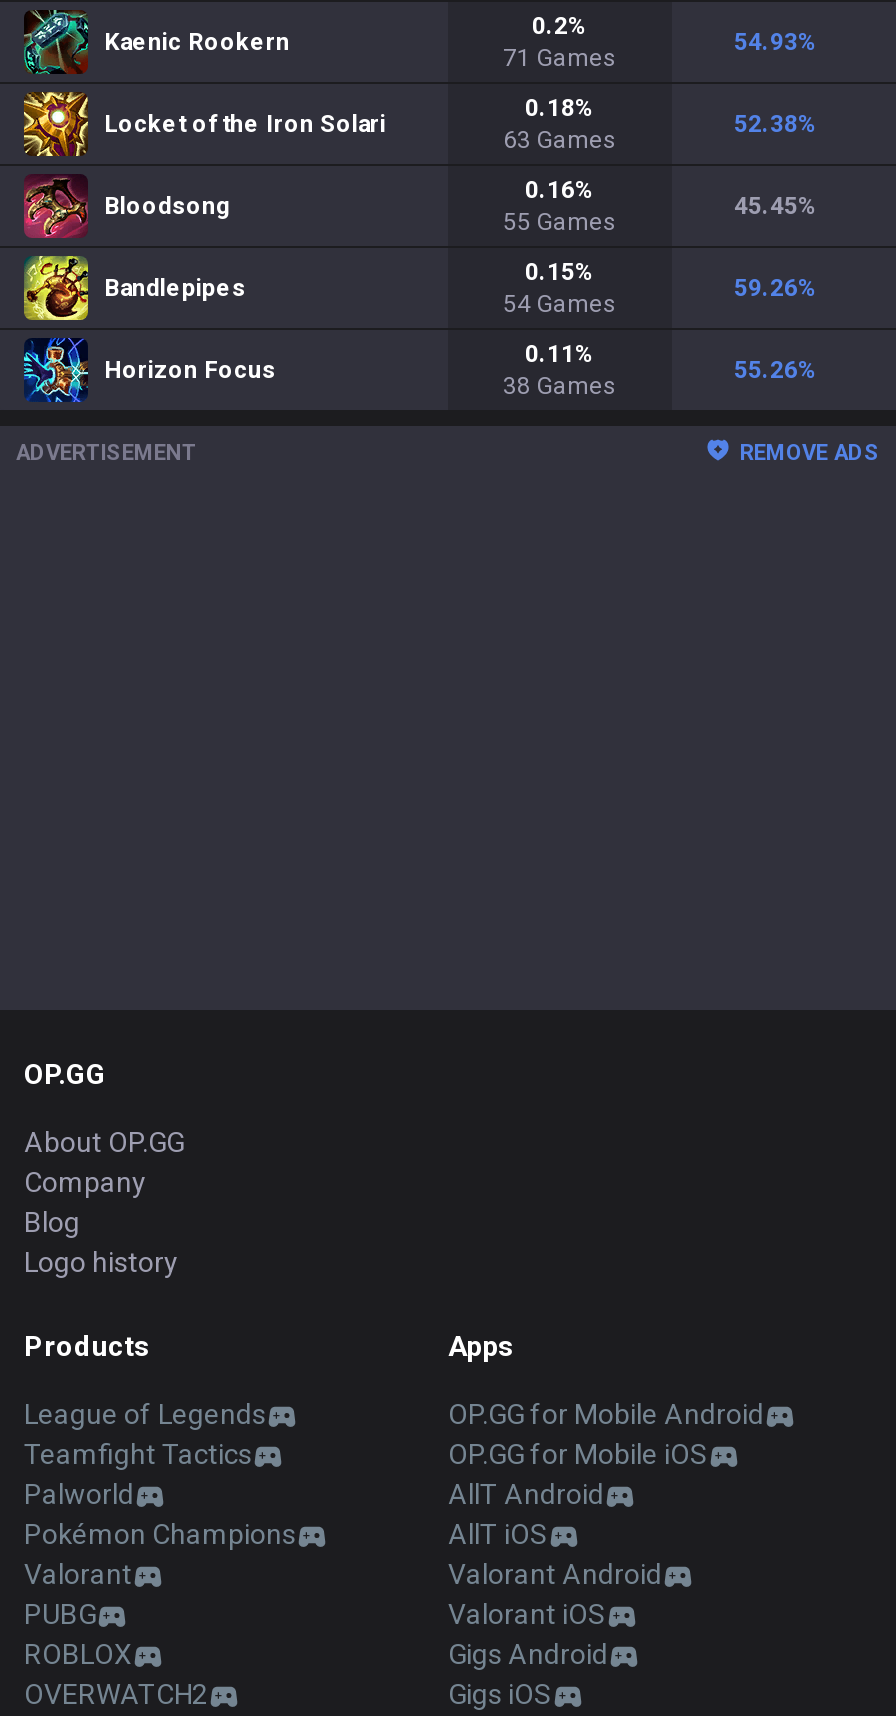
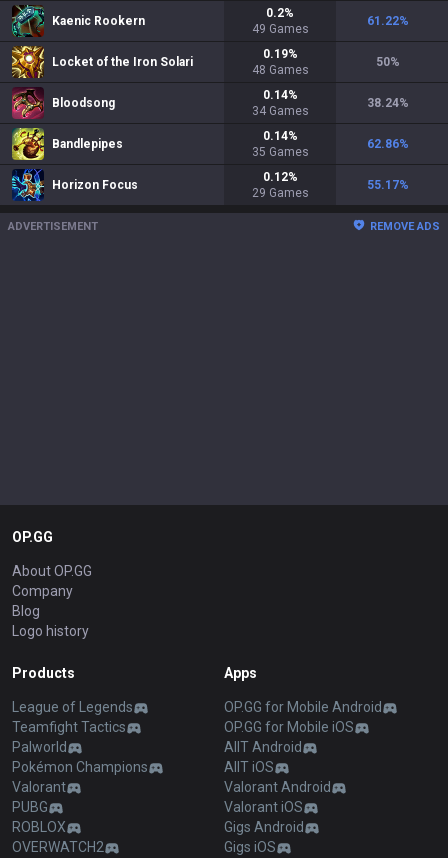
- 54.93%
+ 61.22%

- 71 Games
+ 49 Games

- 0.18%
+ 0.19%

- 52.38%
+ 50%

- 63 Games
+ 48 Games

- 0.16%
+ 0.14%

- 45.45%
+ 38.24%

- 55 Games
+ 34 Games

- 0.15%
+ 0.14%

- 59.26%
+ 62.86%

- 54 Games
+ 35 Games

- 0.11%
+ 0.12%

- 55.26%
+ 55.17%

- 38 Games
+ 29 Games
